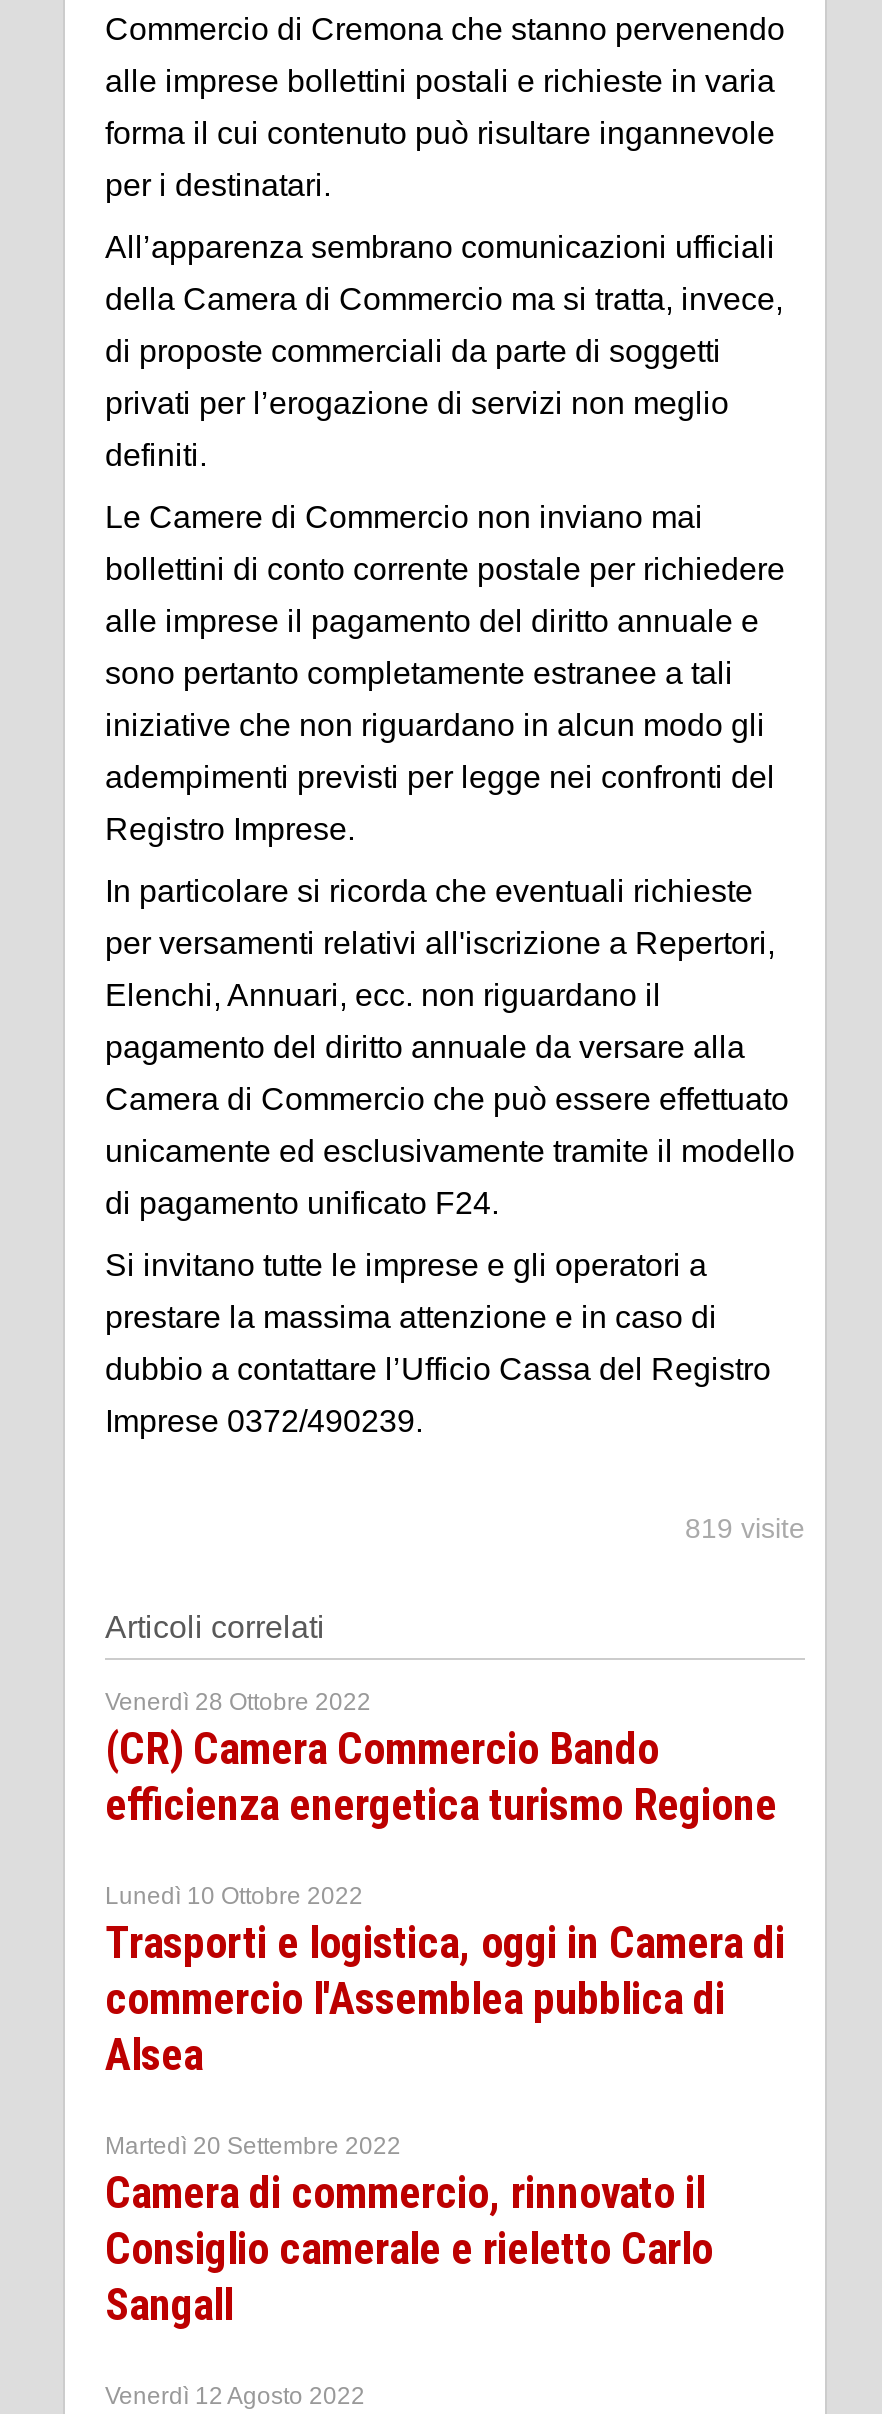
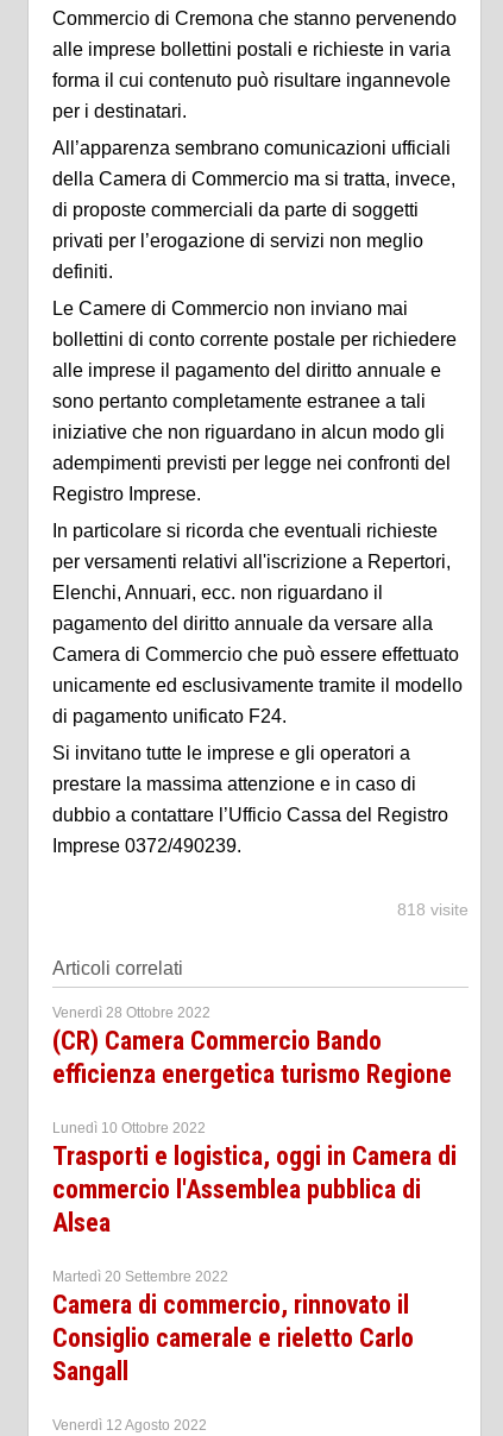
- 819 visite
+ 818 visite
